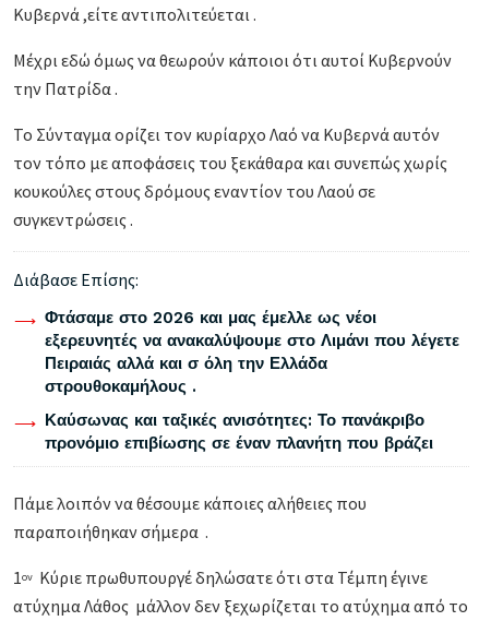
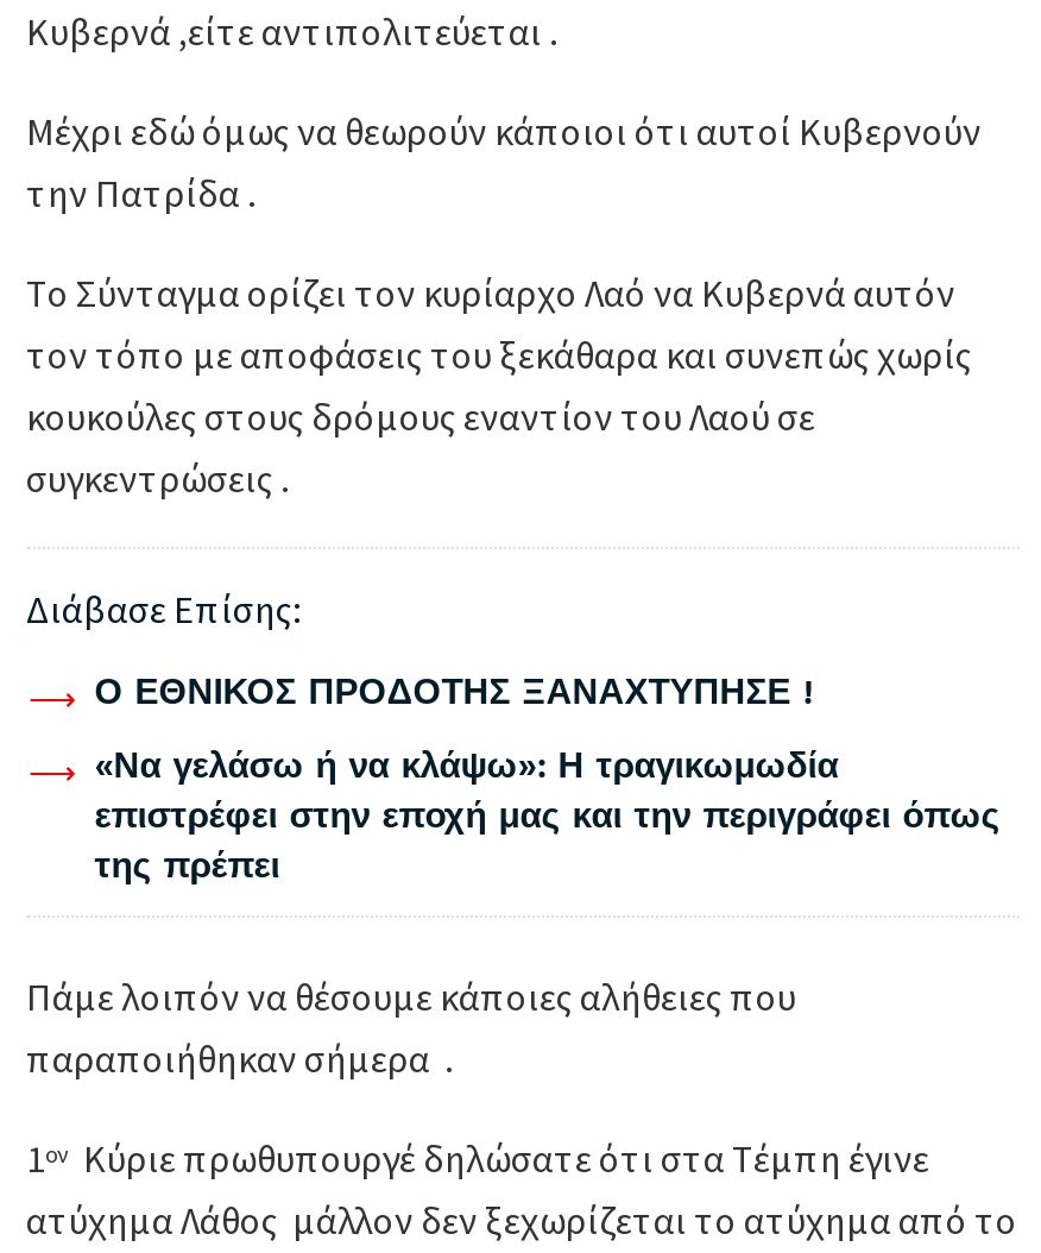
- Φτάσαμε στο 2026 και μας έμελλε ως νέοι
- εξερευνητές να ανακαλύψουμε στο Λιμάνι που λέγετε
- Πειραιάς αλλά και σ όλη την Ελλάδα
- στρουθοκαμήλους .
+ Ο ΕΘΝΙΚΟΣ ΠΡΟΔΟΤΗΣ ΞΑΝΑΧΤΥΠΗΣΕ !

- Καύσωνας και ταξικές ανισότητες: Το πανάκριβο
- προνόμιο επιβίωσης σε έναν πλανήτη που βράζει
+ «Να γελάσω ή να κλάψω»: Η τραγικωμωδία
+ επιστρέφει στην εποχή μας και την περιγράφει όπως
+ της πρέπει
